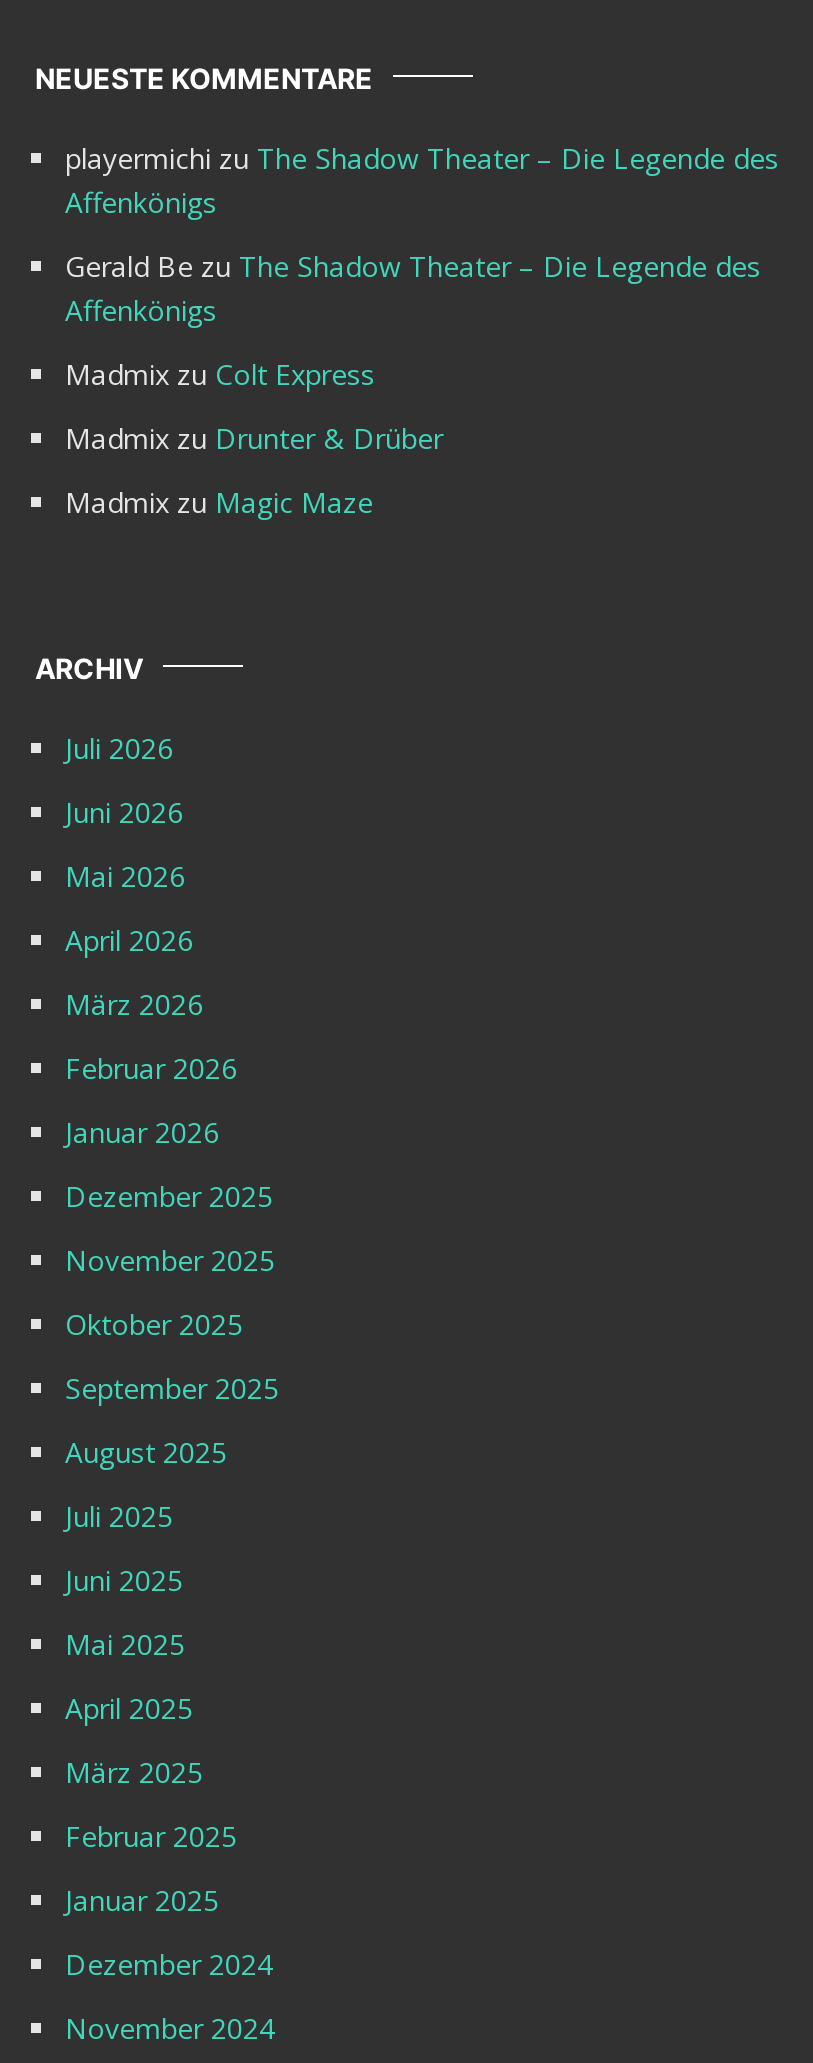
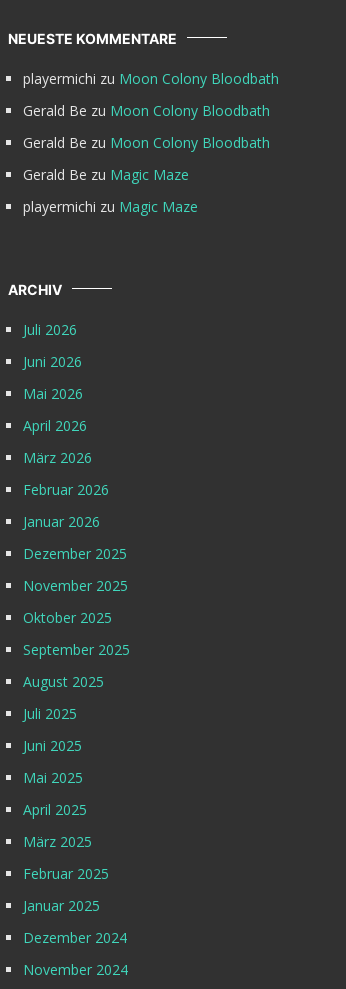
- playermichi zu The Shadow Theater – Die Legende des
- Affenkönigs
+ playermichi zu Moon Colony Bloodbath

- Gerald Be zu The Shadow Theater – Die Legende des
- Affenkönigs
+ Gerald Be zu Moon Colony Bloodbath

- Madmix zu Colt Express
+ Gerald Be zu Moon Colony Bloodbath

- Madmix zu Drunter & Drüber
+ Gerald Be zu Magic Maze

- Madmix zu Magic Maze
+ playermichi zu Magic Maze
